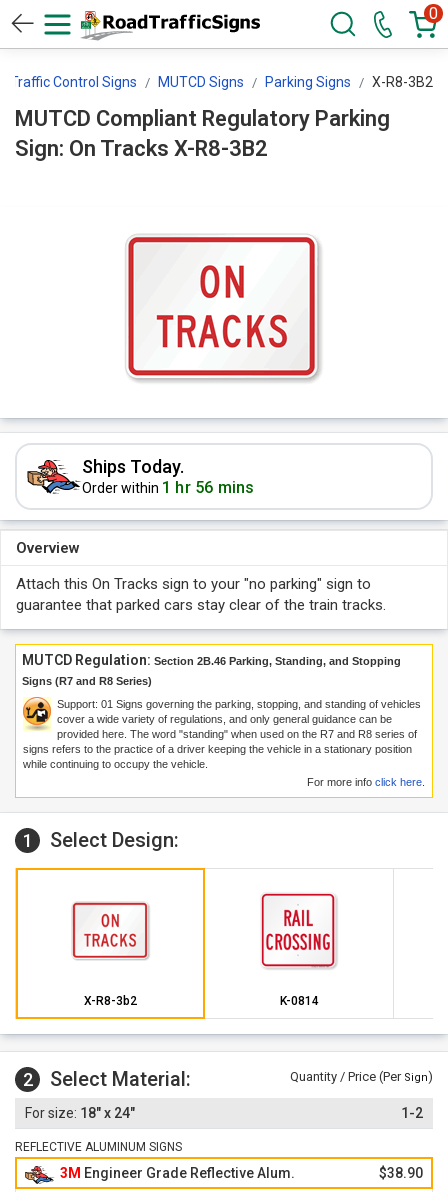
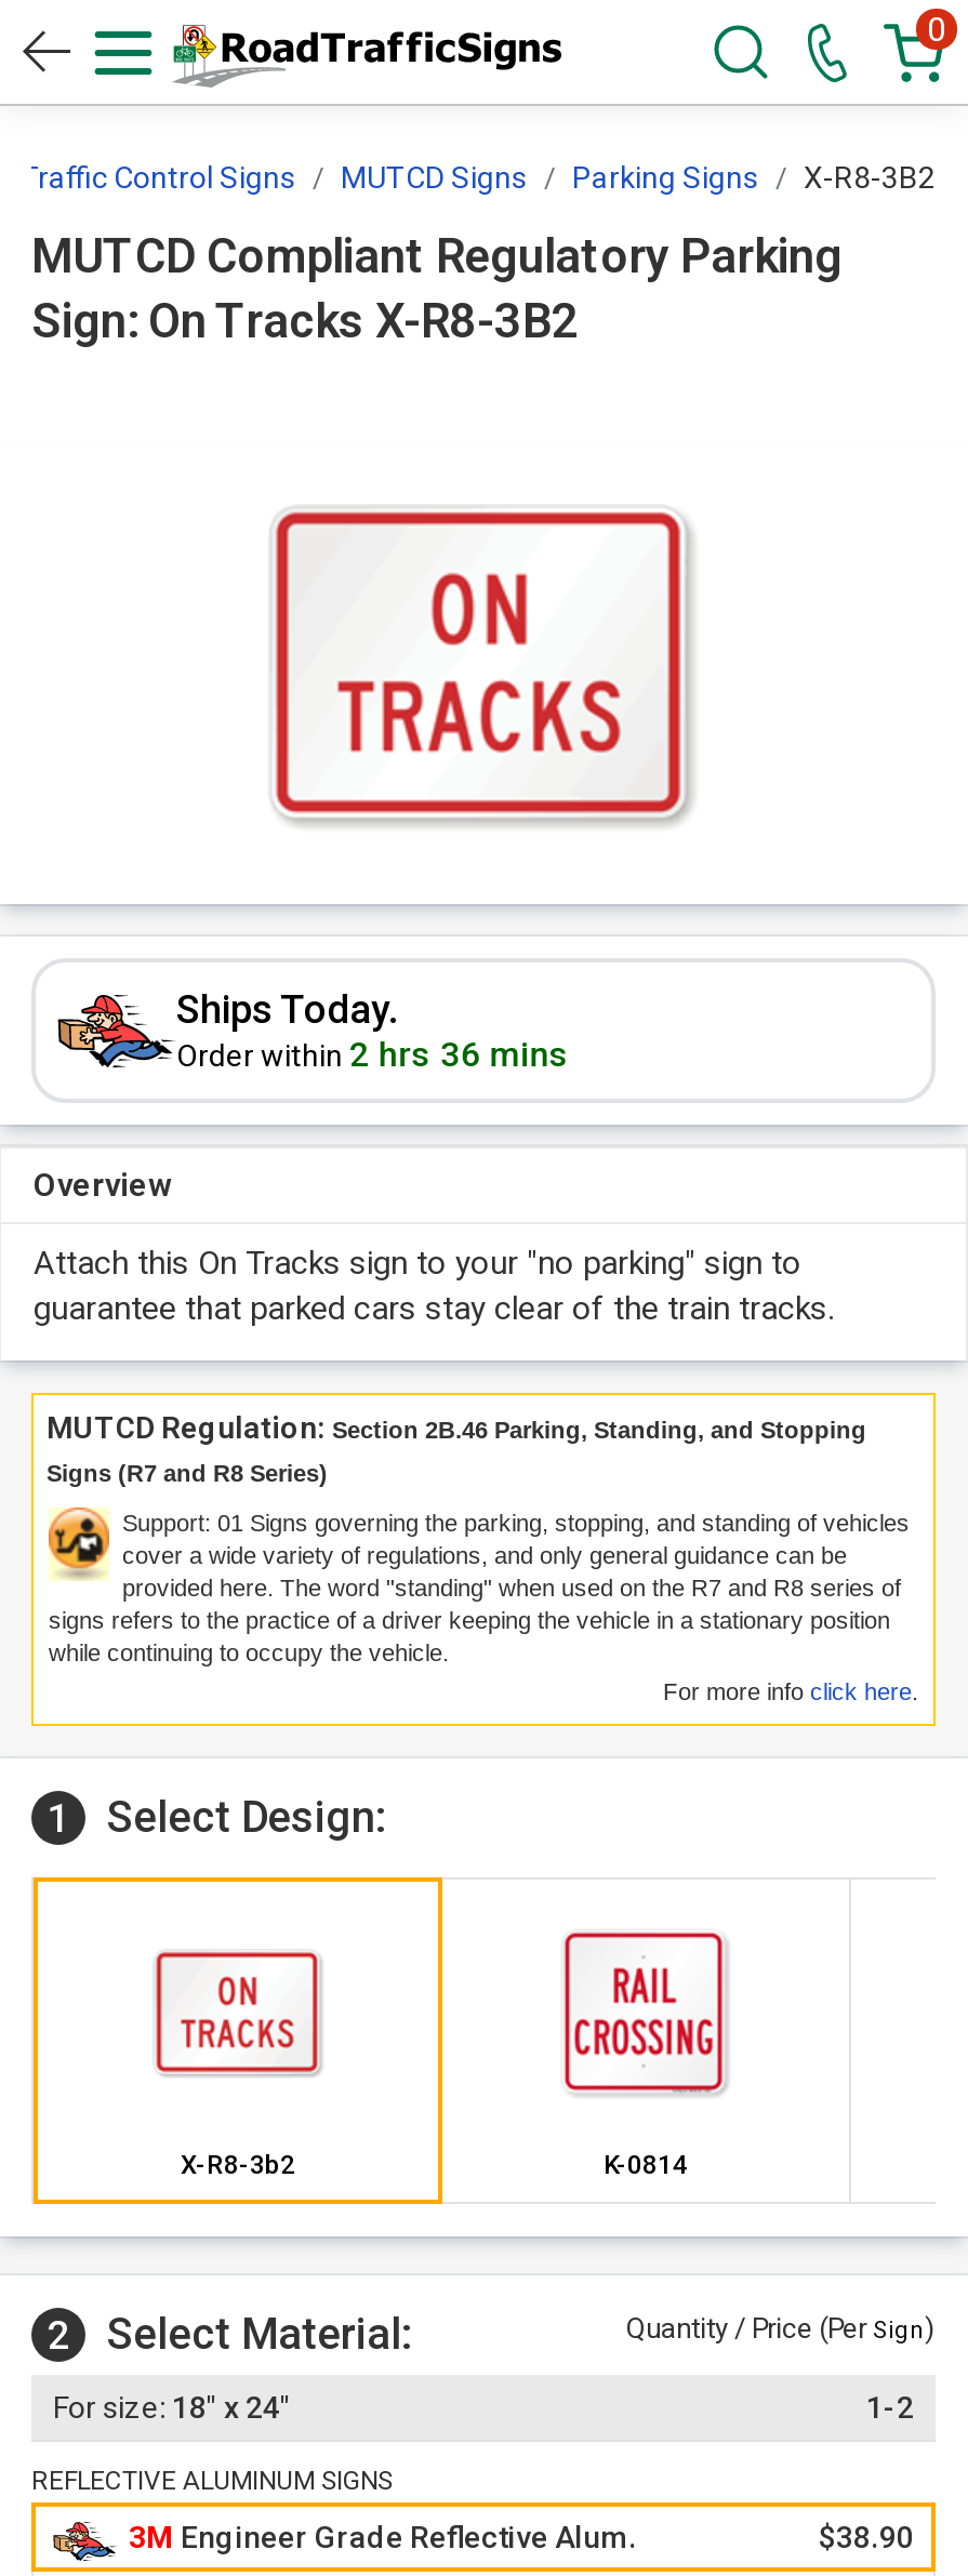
- Order within 1 hr 56 mins
+ Order within 2 hrs 36 mins
